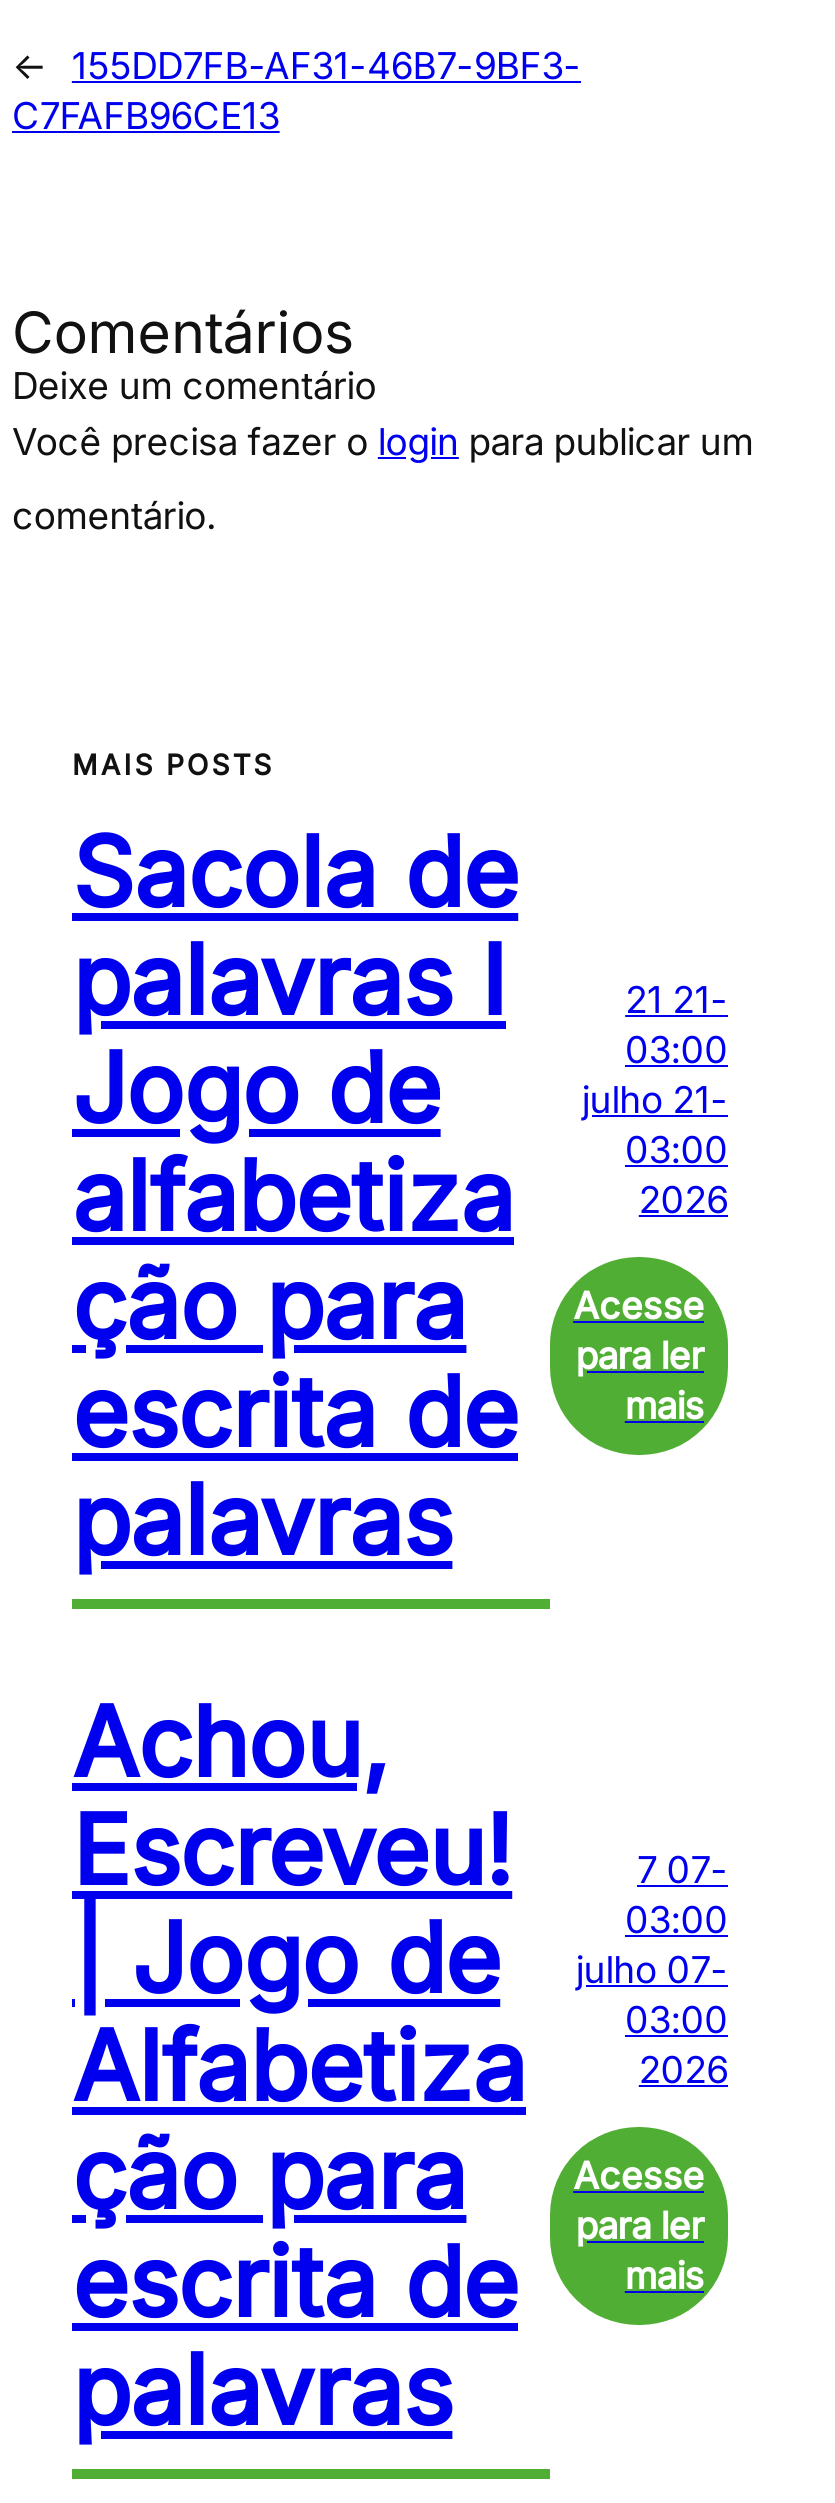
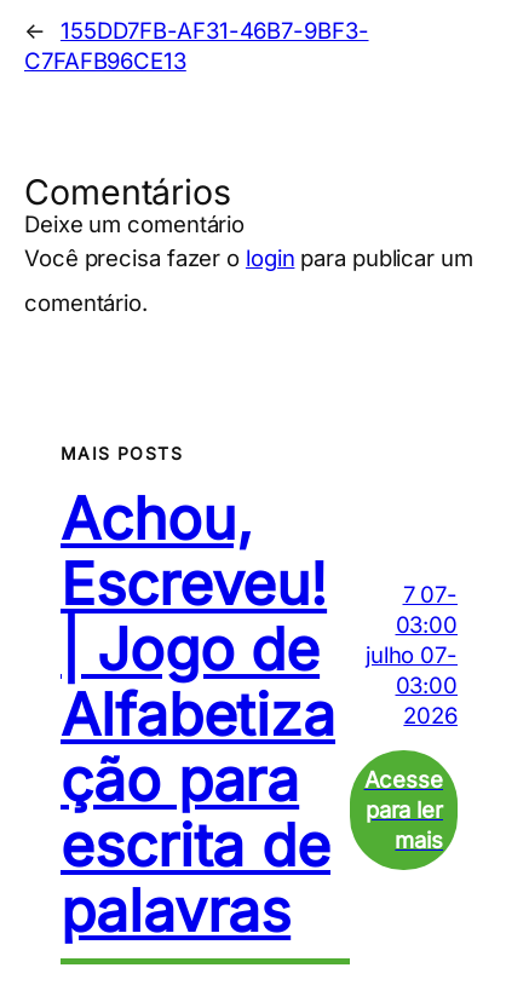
- Sacola de
- palavras I
- Jogo de
- alfabetiza
- ção para
- escrita de
- palavras

- 21 21-
- 03:00
- julho 21-
- 03:00
- 2026
